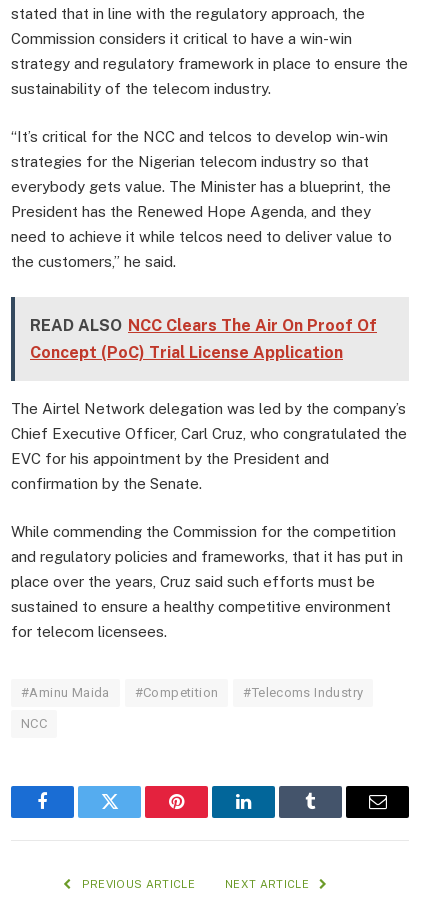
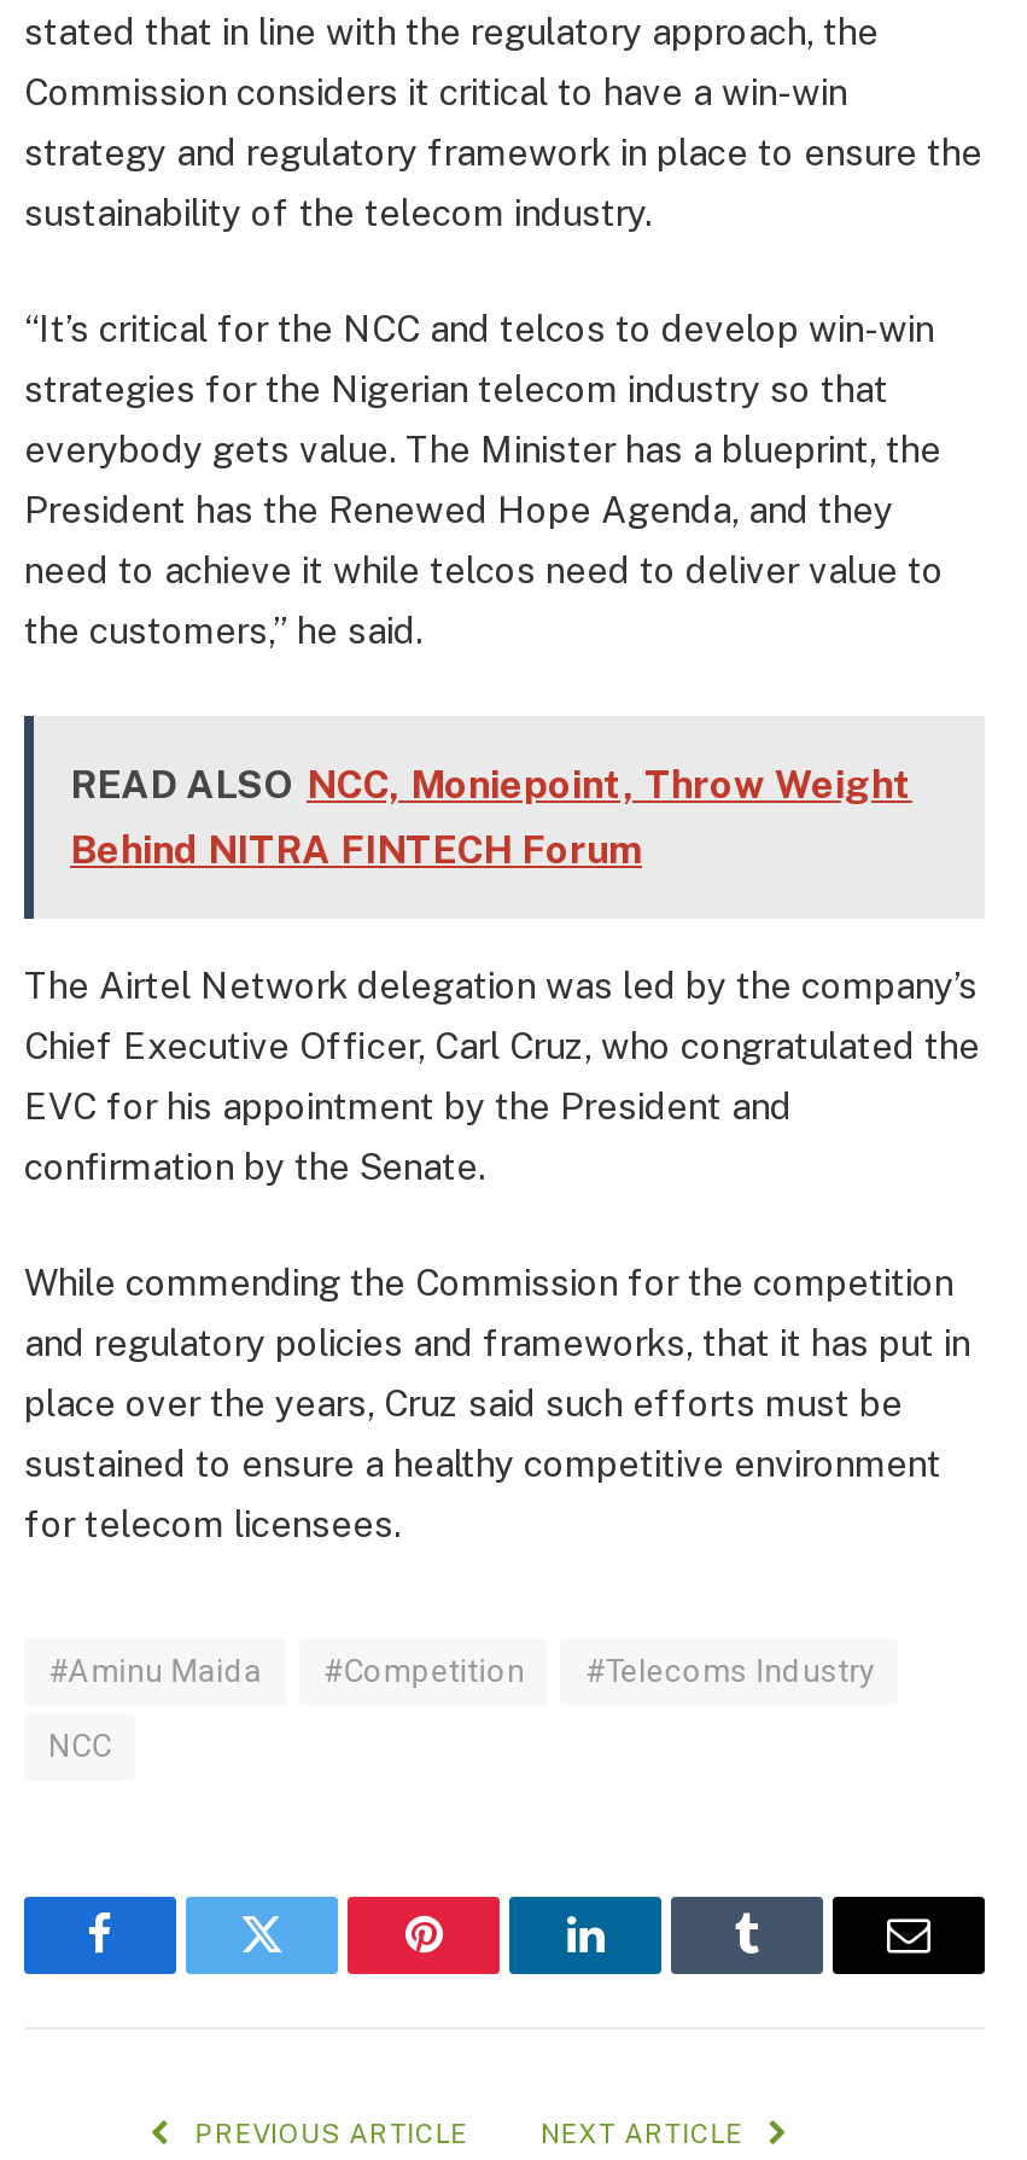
- READ ALSO NCC Clears The Air On Proof Of
- Concept (PoC) Trial License Application
+ READ ALSO NCC, Moniepoint, Throw Weight
+ Behind NITRA FINTECH Forum
